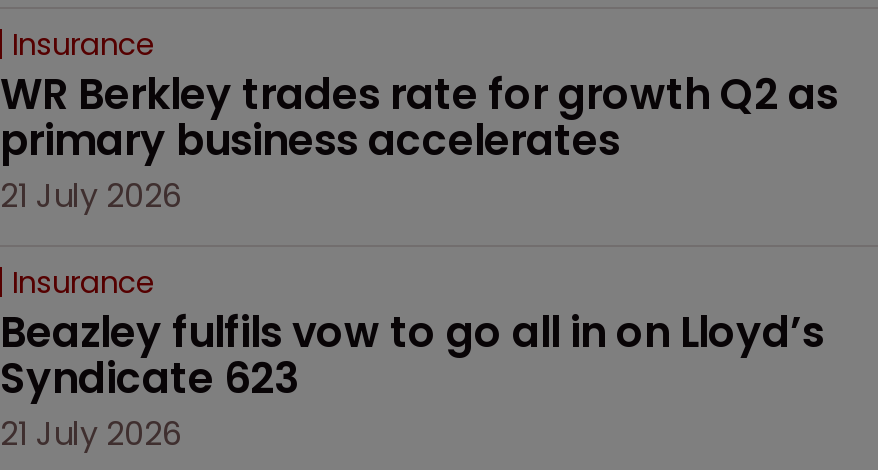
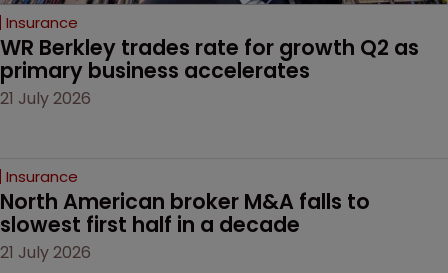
- Beazley fulfils vow to go all in on Lloyd’s
- Syndicate 623
+ North American broker M&A falls to
+ slowest first half in a decade
